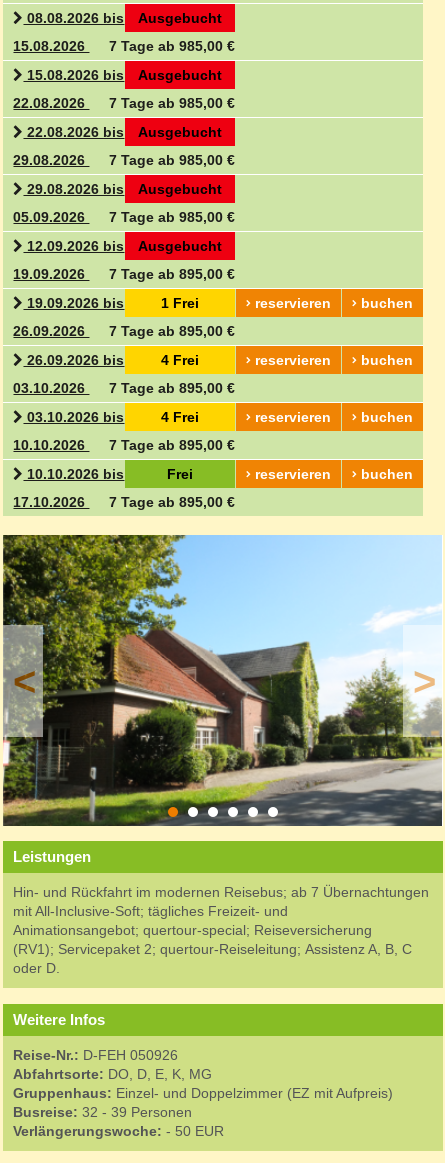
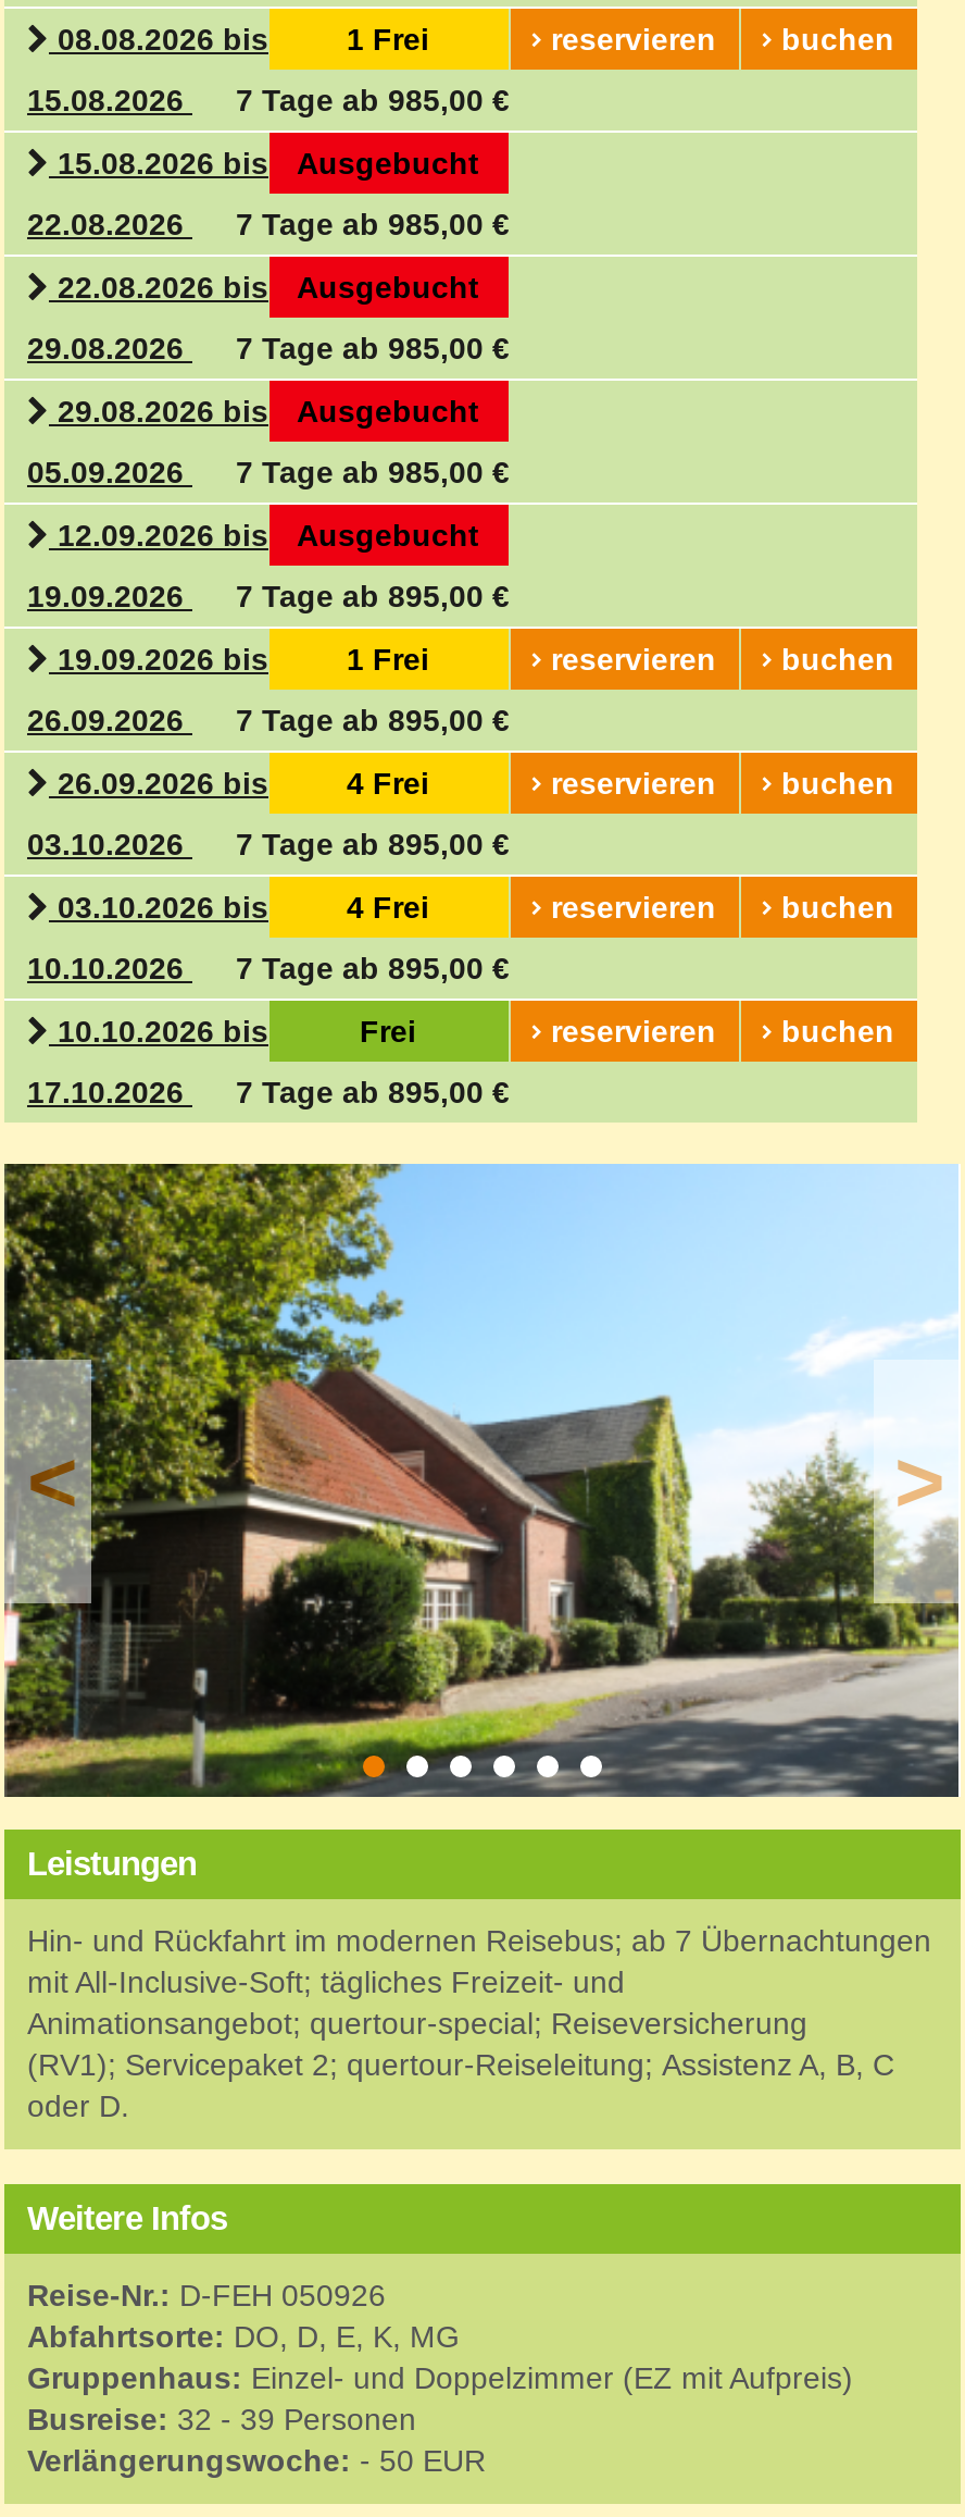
- Ausgebucht
+ buchen
+ reservieren
+ 1 Frei
